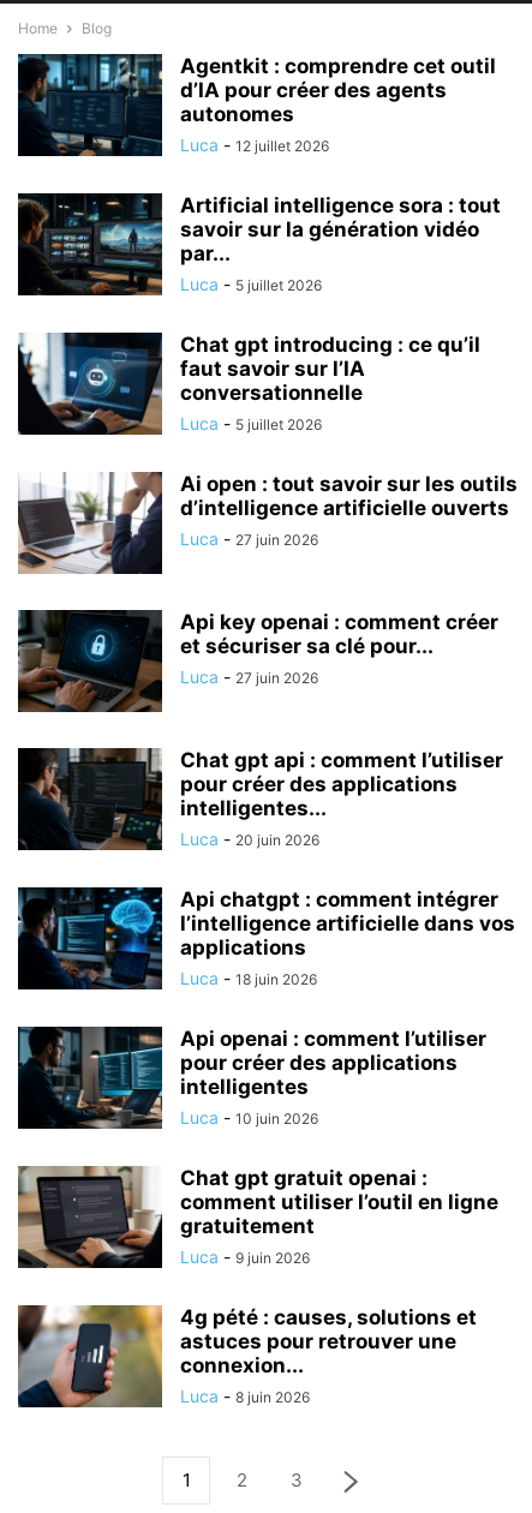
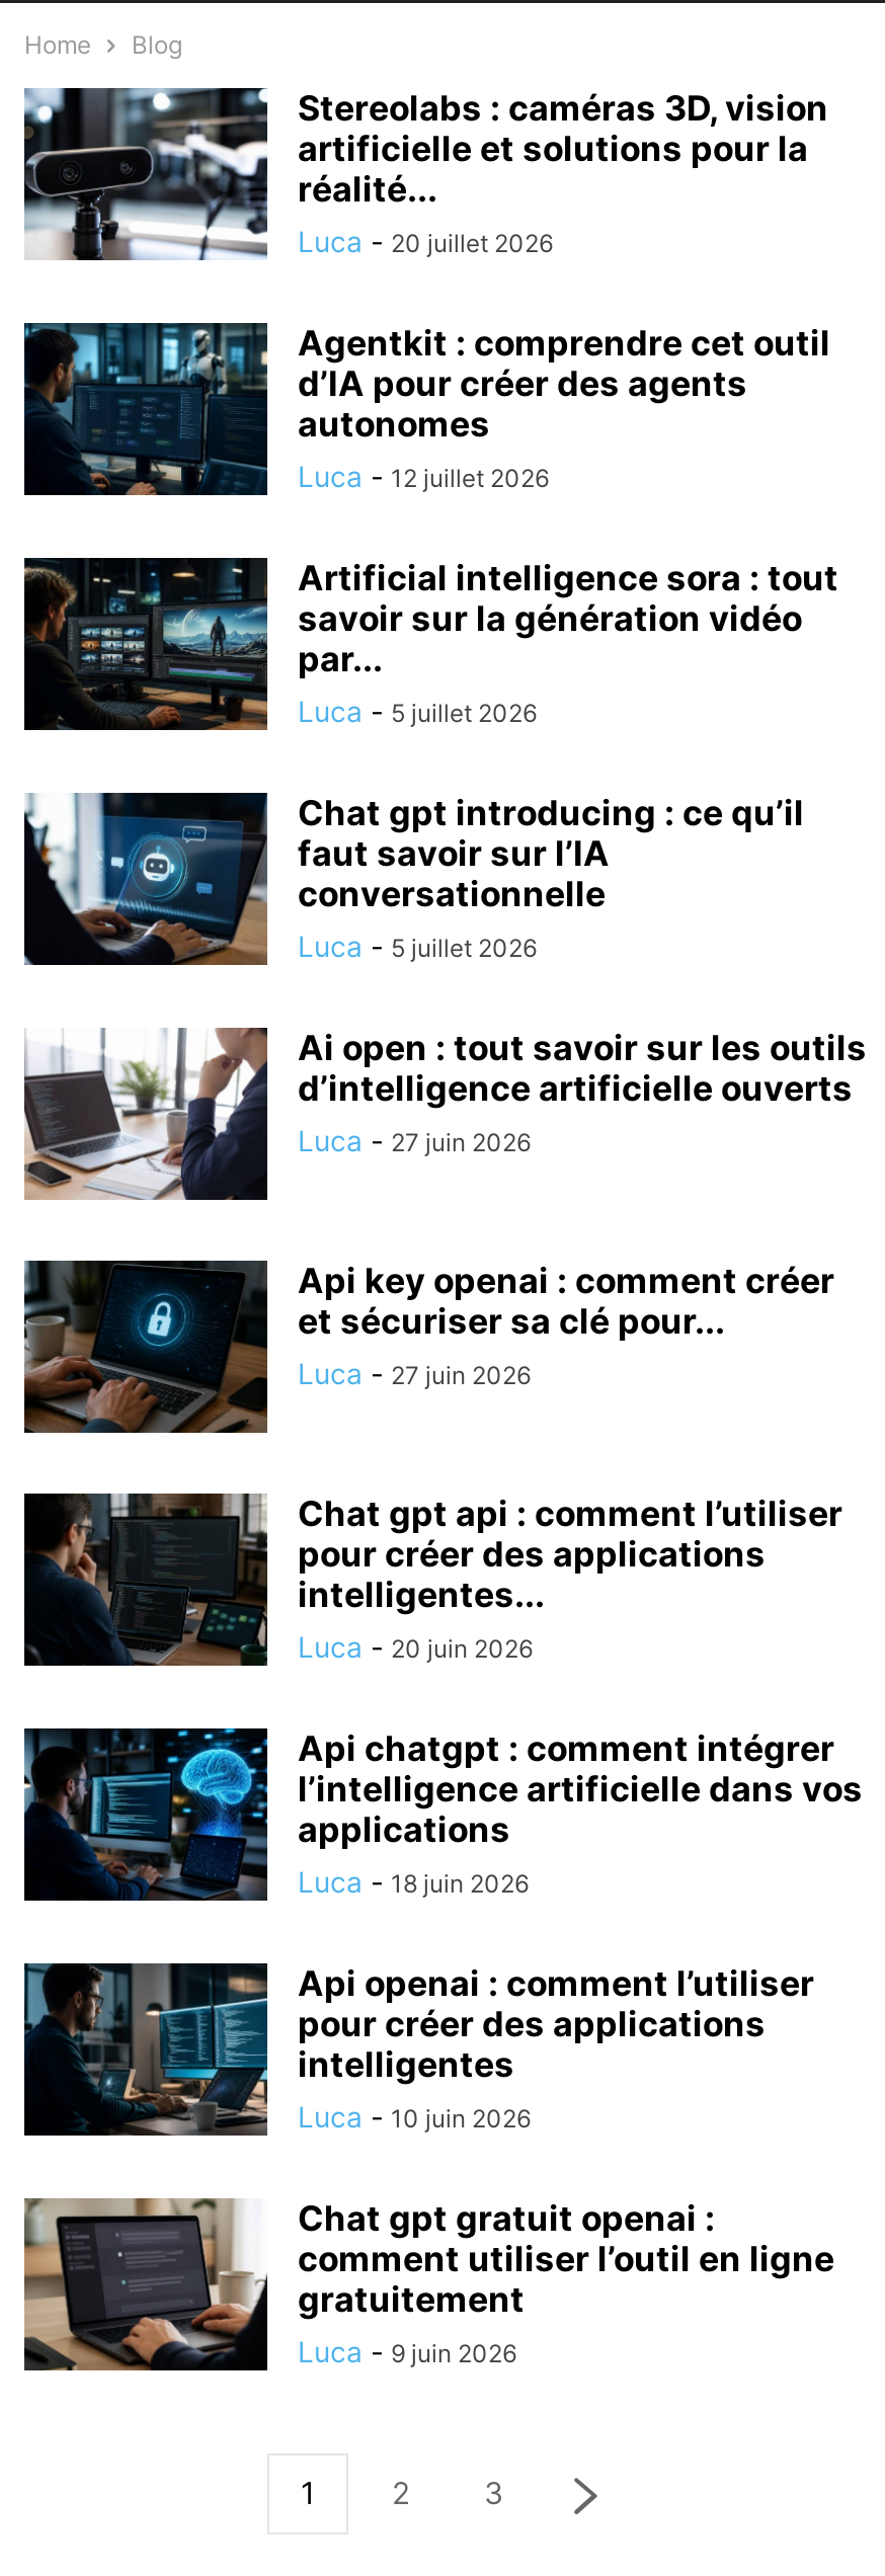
+ [image]
+ Stereolabs : caméras 3D, vision
+ artificielle et solutions pour la
+ réalité...
+ Luca - 20 juillet 2026

moved down: [image] | Agentkit : comprendre cet outil | d’IA pour créer des agents | ... | gratuitement | Luca - 9 juin 2026

- [image]
- 4g pété : causes, solutions et
- astuces pour retrouver une
- connexion...
- Luca - 8 juin 2026
